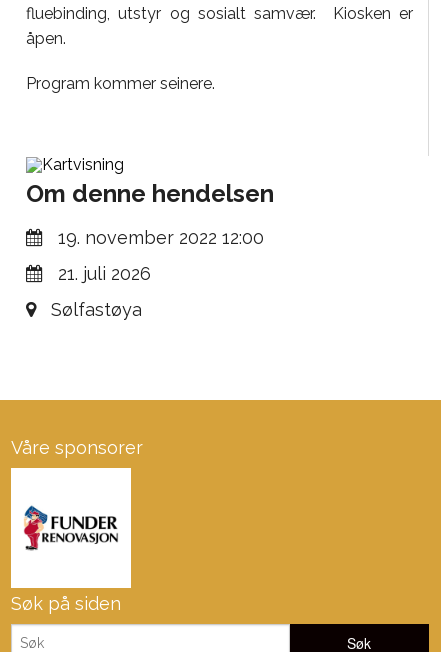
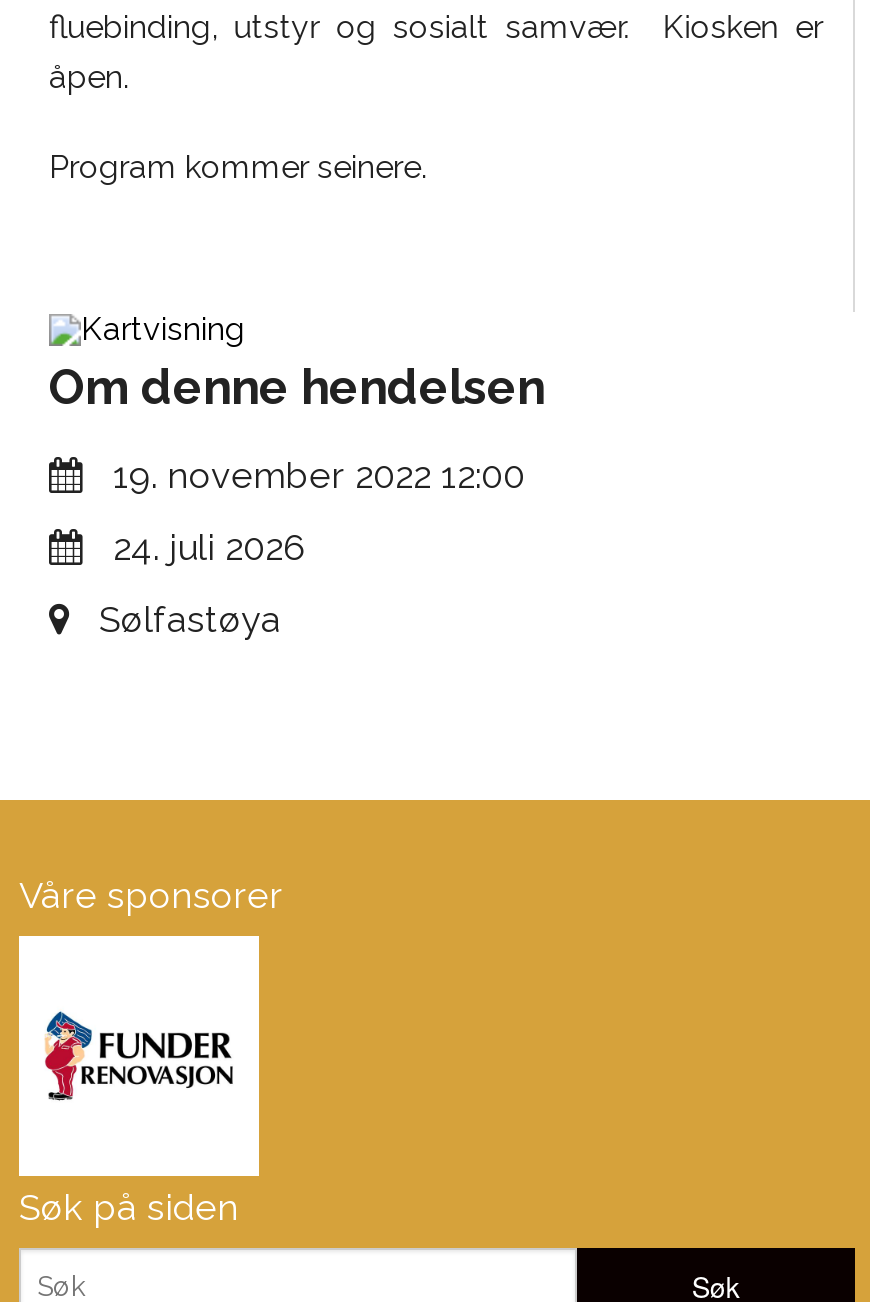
- 21. juli 2026
+ 24. juli 2026
